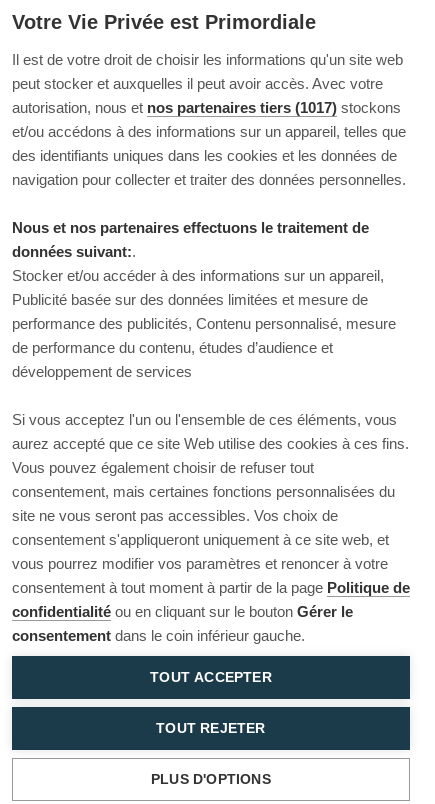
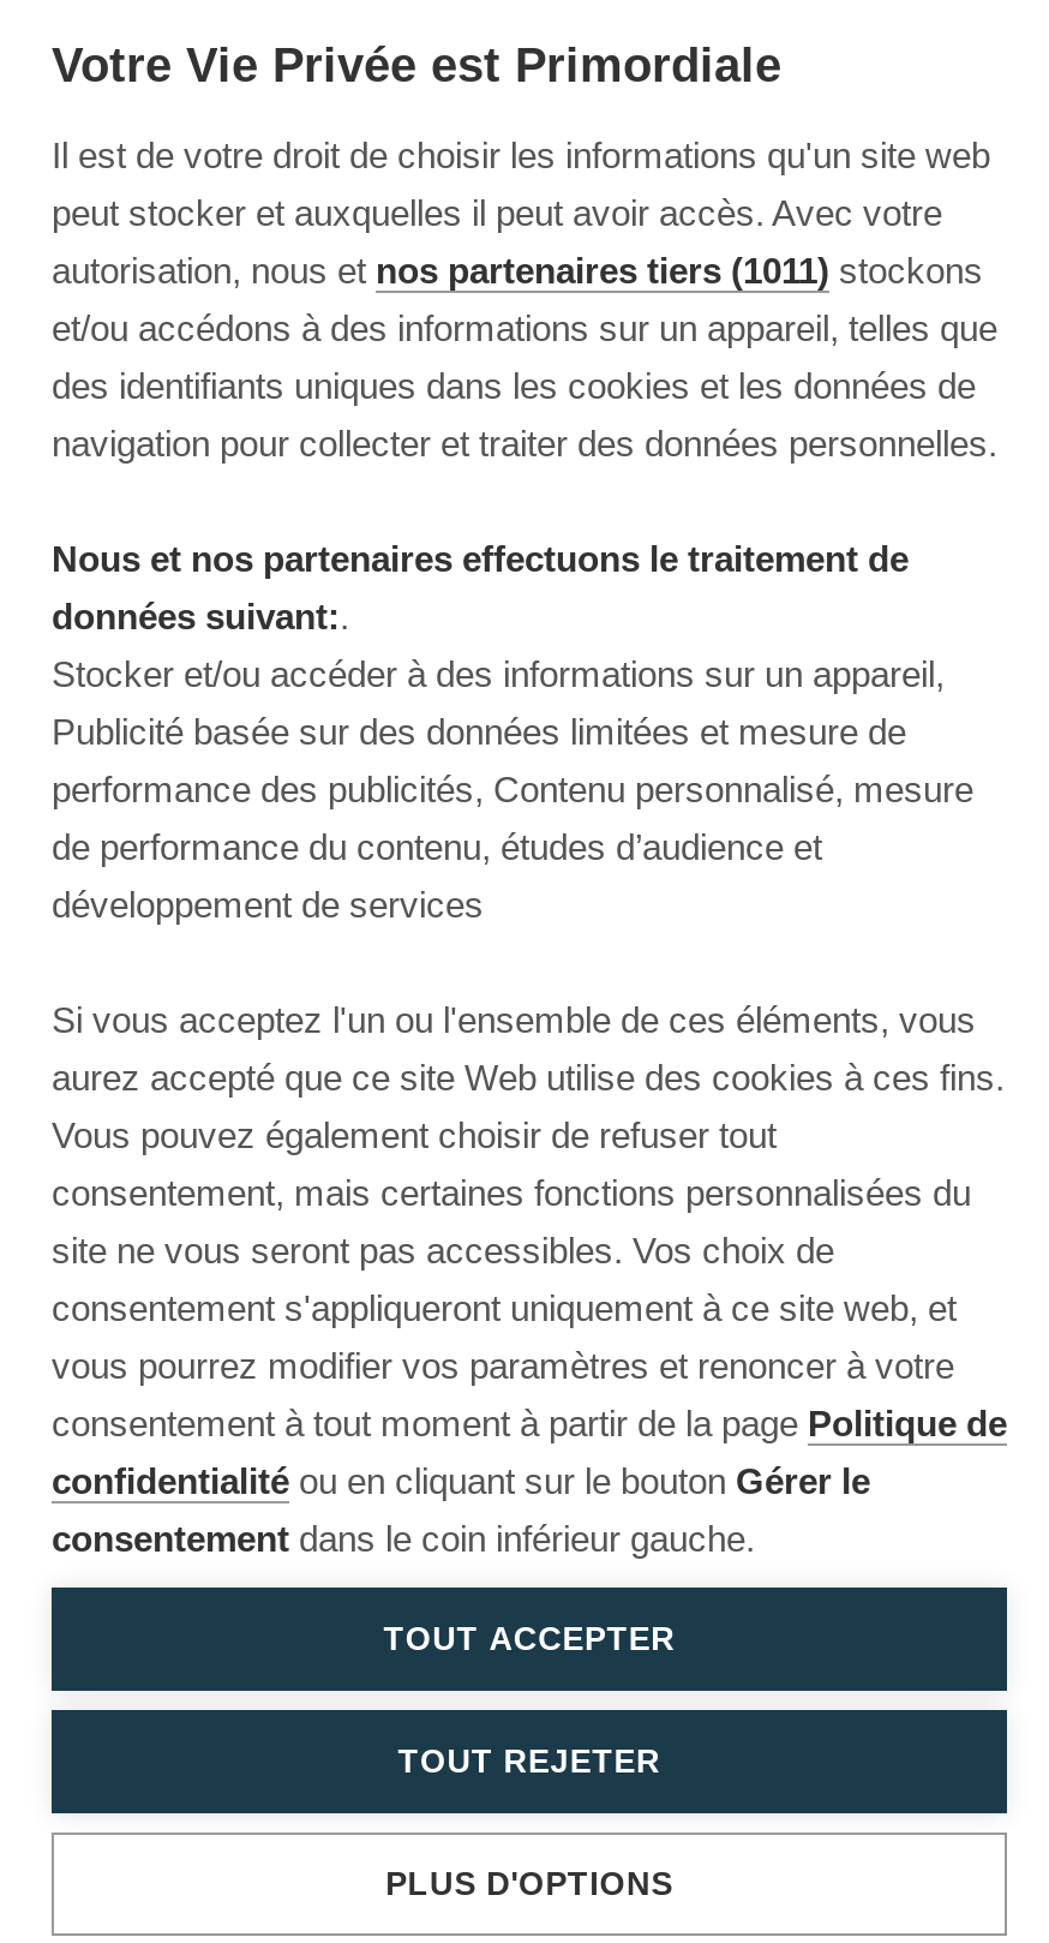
- autorisation, nous et nos partenaires tiers (1017) stockons
+ autorisation, nous et nos partenaires tiers (1011) stockons
